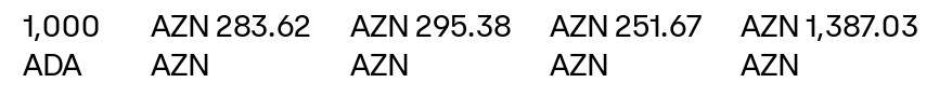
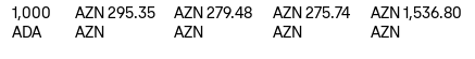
- AZN 283.62
+ AZN 295.35

- AZN 295.38
+ AZN 279.48

- AZN 251.67
+ AZN 275.74

- AZN 1,387.03
+ AZN 1,536.80
